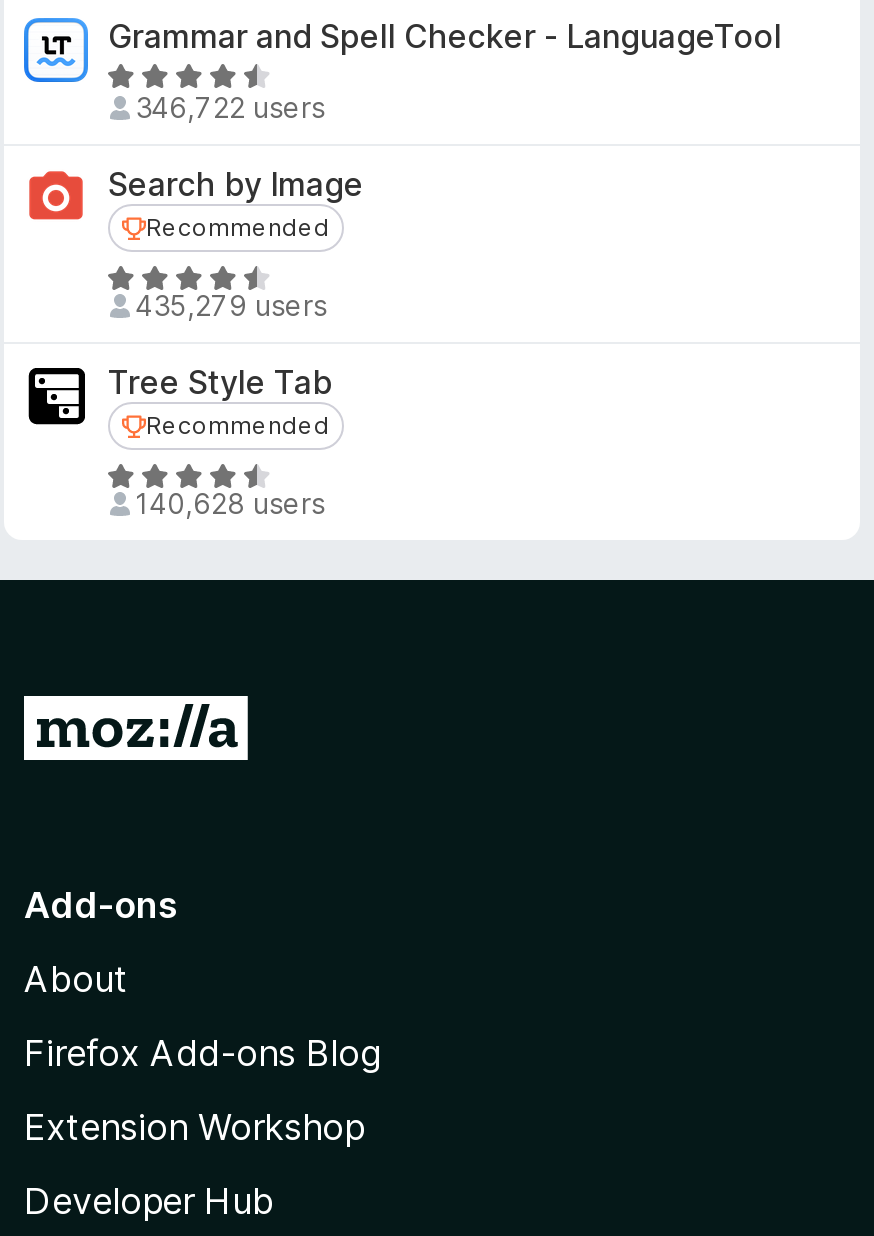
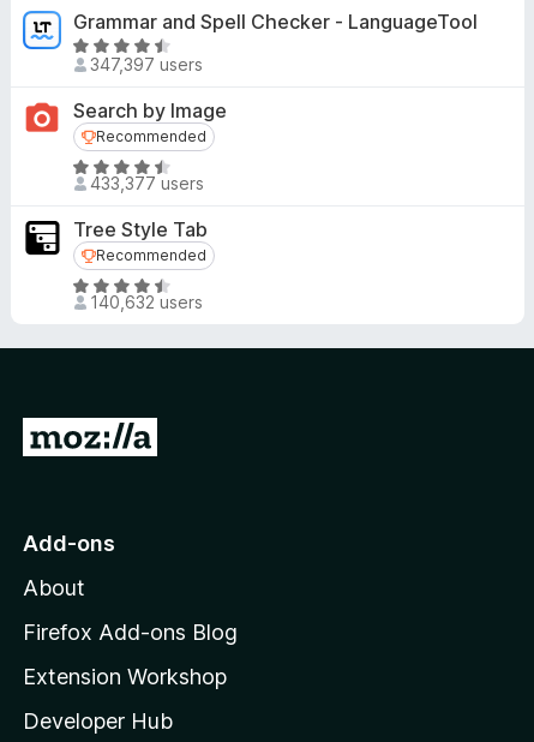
- 346,722 users
+ 347,397 users

- 435,279 users
+ 433,377 users

- 140,628 users
+ 140,632 users
